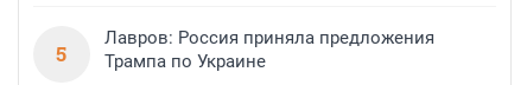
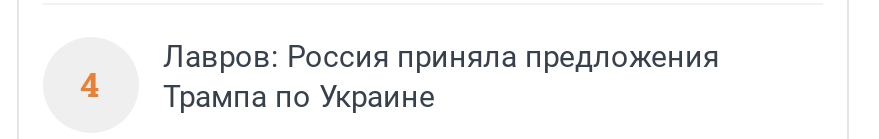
- 5 Трампа по Украине
+ 4 Трампа по Украине
